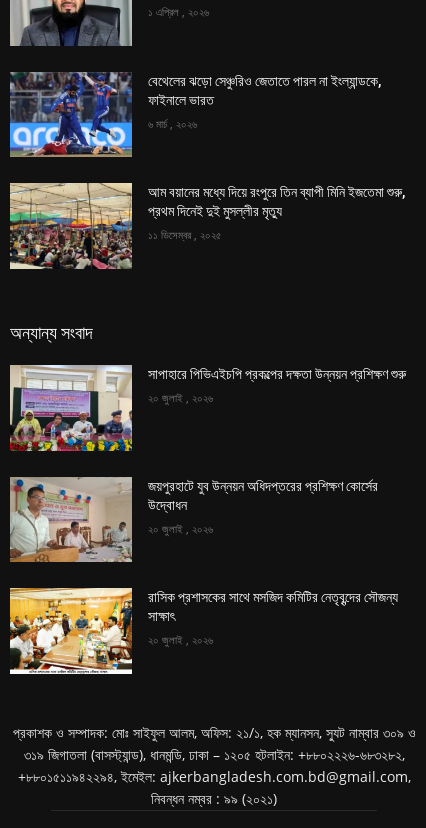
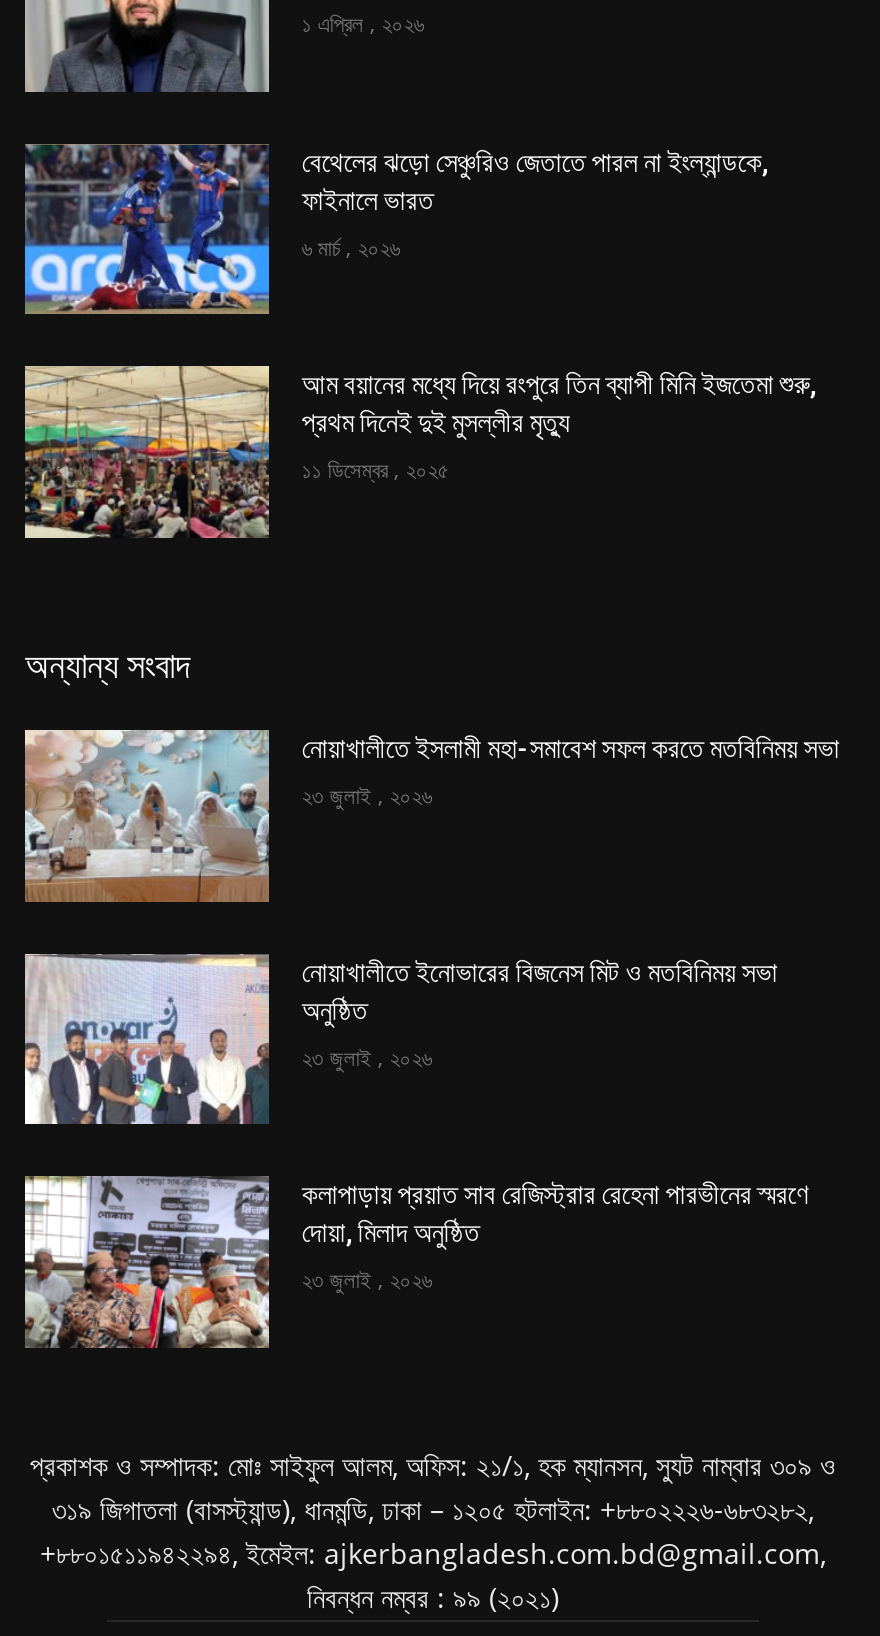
- [image]
- সাপাহারে পিভিএইচপি প্রকল্পের দক্ষতা উন্নয়ন প্রশিক্ষণ শুরু
+ [image]
+ নোয়াখালীতে ইসলামী মহা-সমাবেশ সফল করতে মতবিনিময় সভা

- ২০ জুলাই , ২০২৬
+ ২৩ জুলাই , ২০২৬

- [image]
- জয়পুরহাটে যুব উন্নয়ন অধিদপ্তরের প্রশিক্ষণ কোর্সের
- উদ্বোধন
+ [image]
+ নোয়াখালীতে ইনোভারের বিজনেস মিট ও মতবিনিময় সভা
+ অনুষ্ঠিত

- ২০ জুলাই , ২০২৬
+ ২৩ জুলাই , ২০২৬

- [image]
- রাসিক প্রশাসকের সাথে মসজিদ কমিটির নেতৃবৃন্দের সৌজন্য
- সাক্ষাৎ
+ [image]
+ কলাপাড়ায় প্রয়াত সাব রেজিস্ট্রার রেহেনা পারভীনের স্মরণে
+ দোয়া, মিলাদ অনুষ্ঠিত

- ২০ জুলাই , ২০২৬
+ ২৩ জুলাই , ২০২৬
